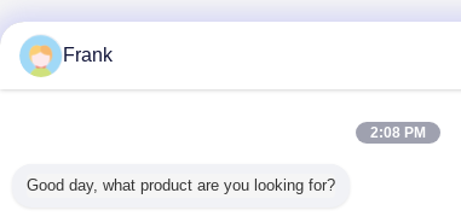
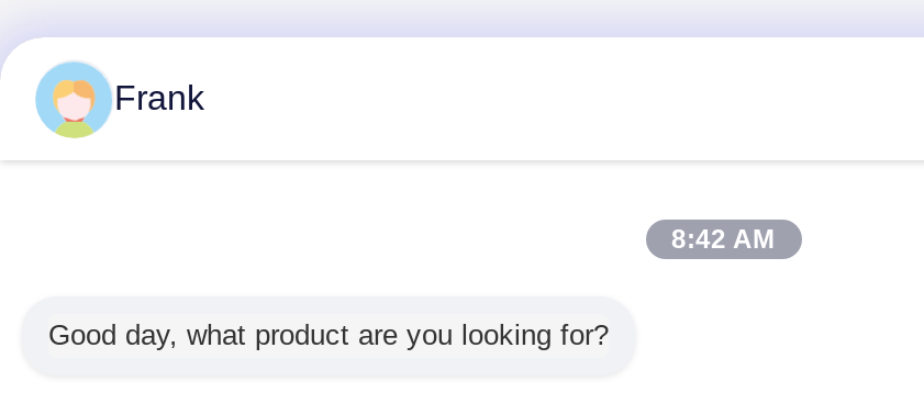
- 2:08 PM
+ 8:42 AM
